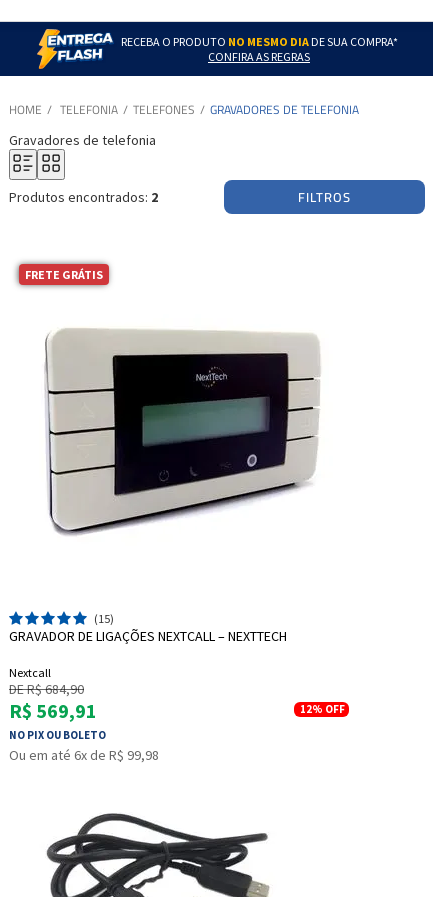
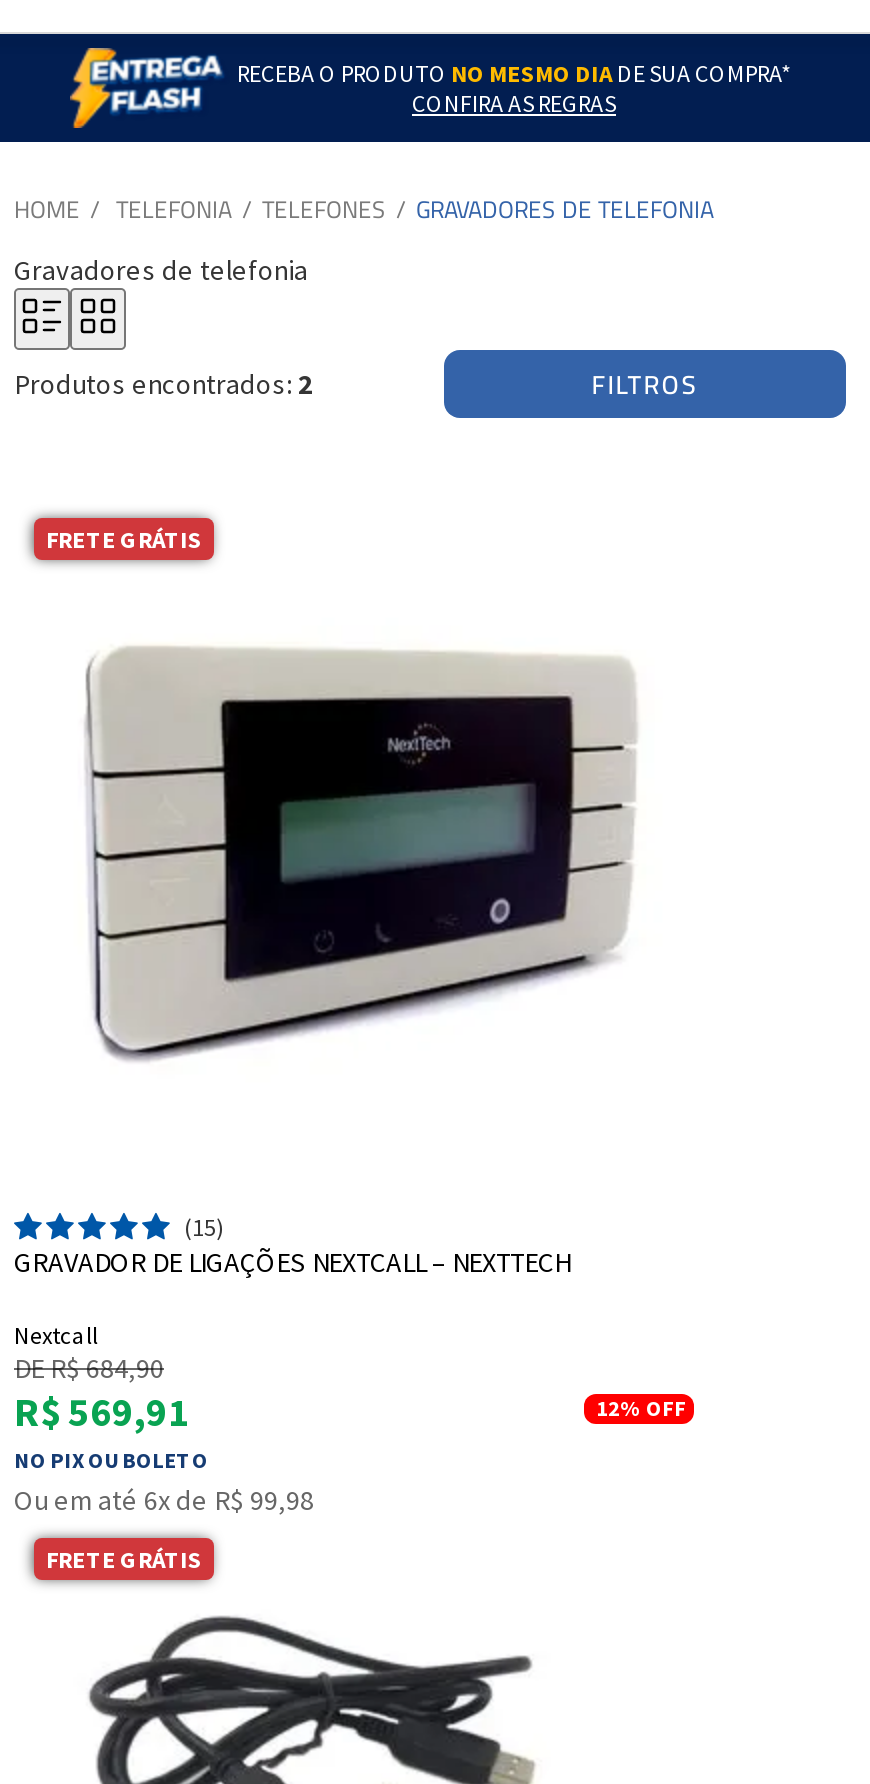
+ FRETE GRÁTIS
